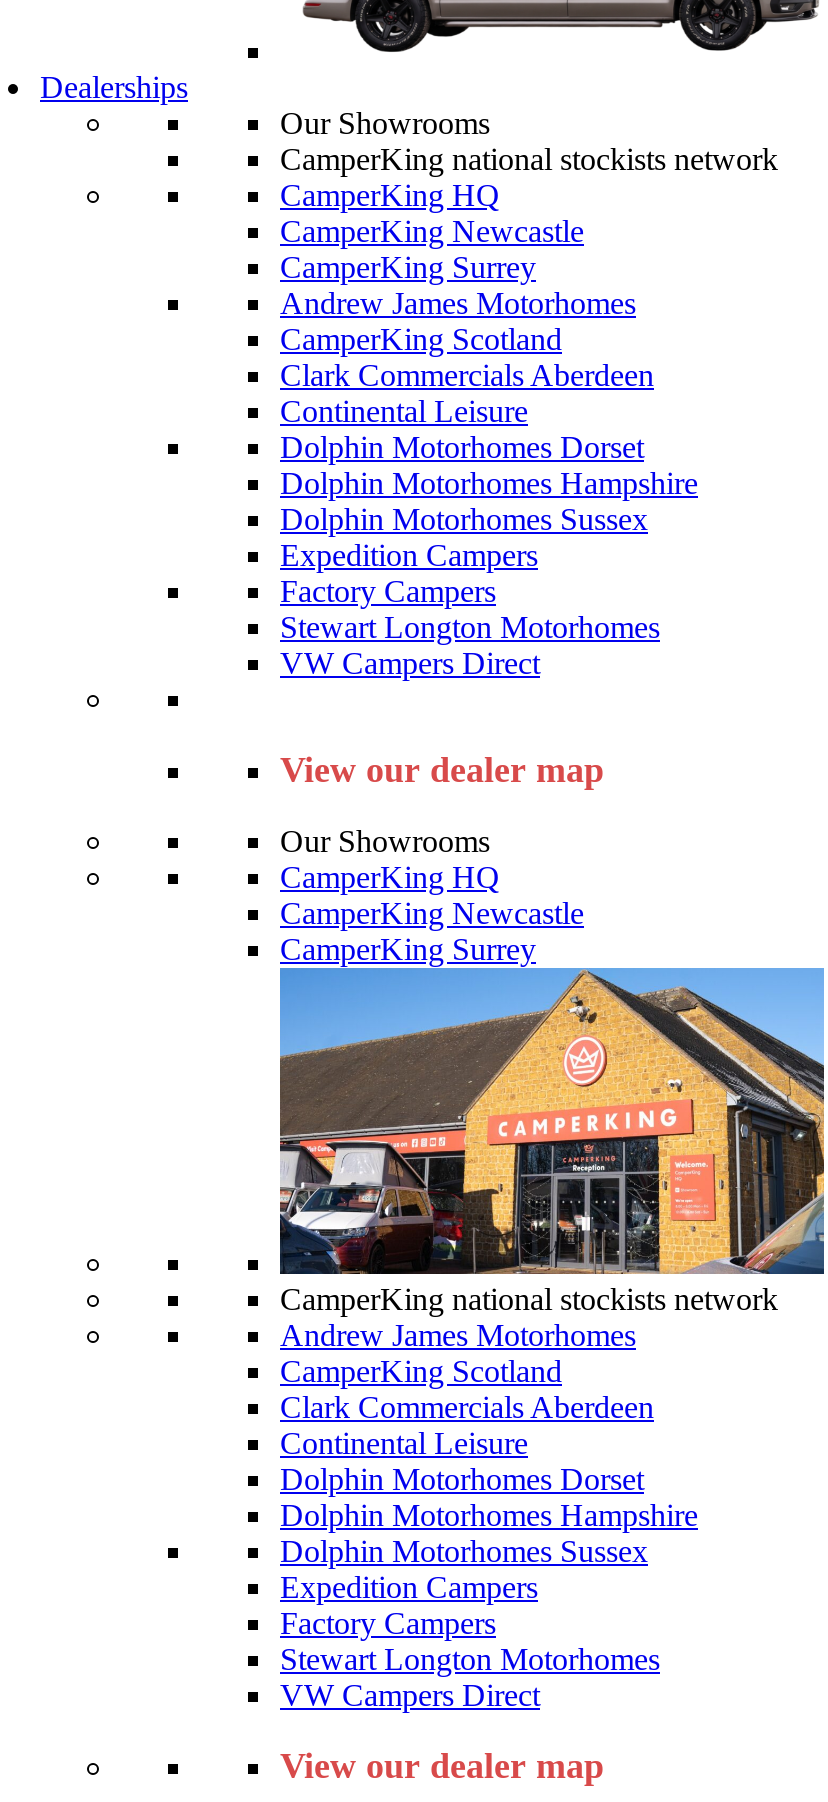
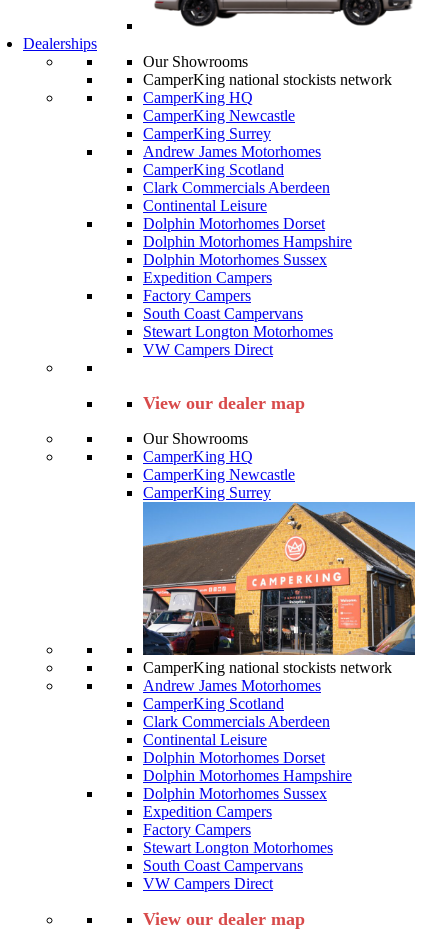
+ South Coast Campervans

+ South Coast Campervans
